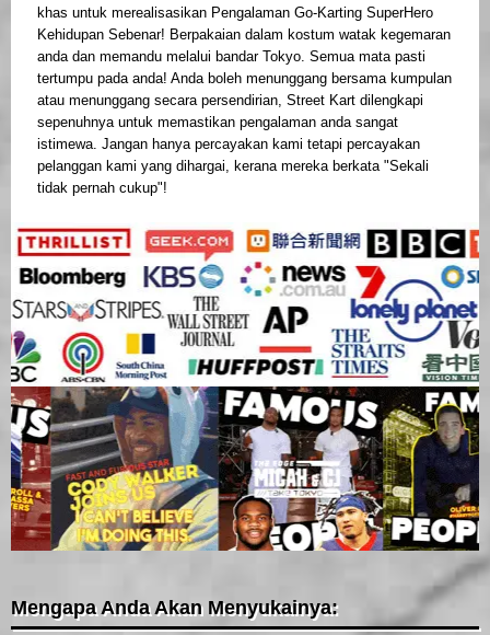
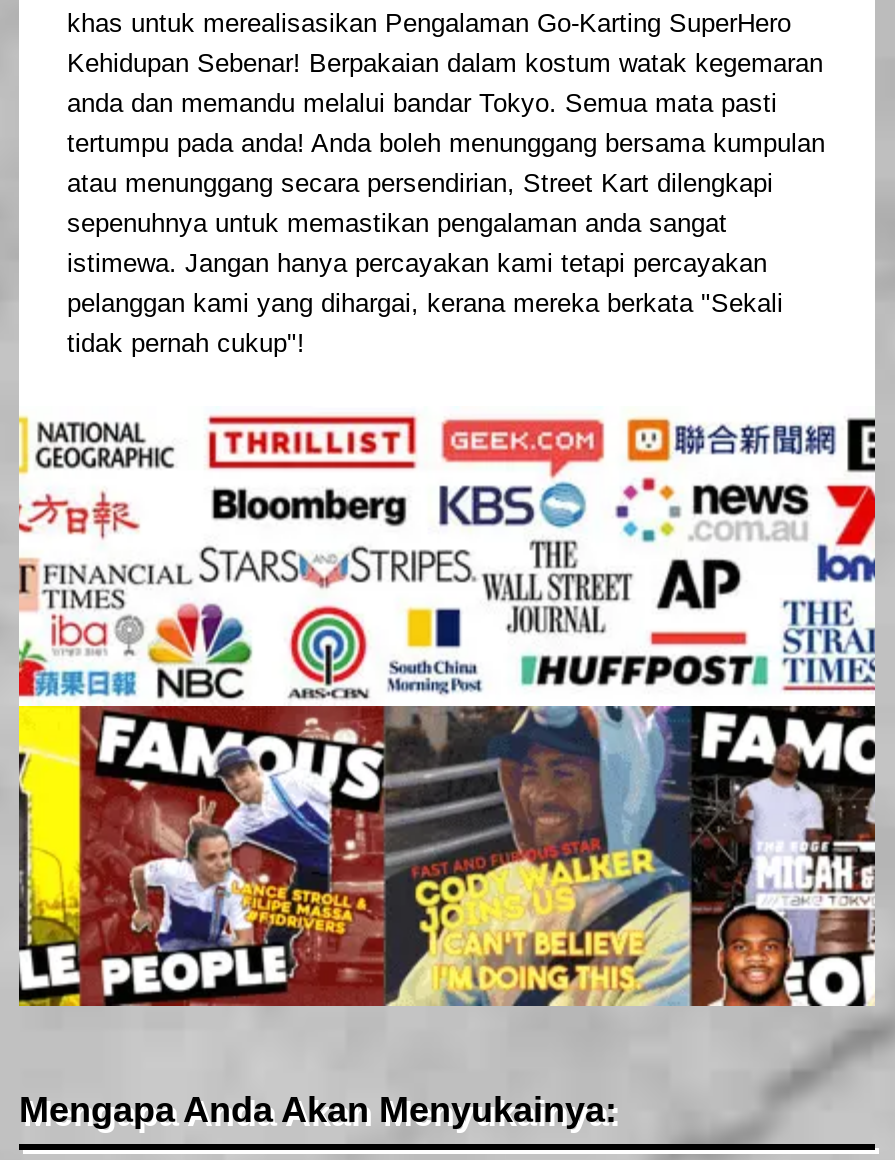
- [image]
+ [image]
